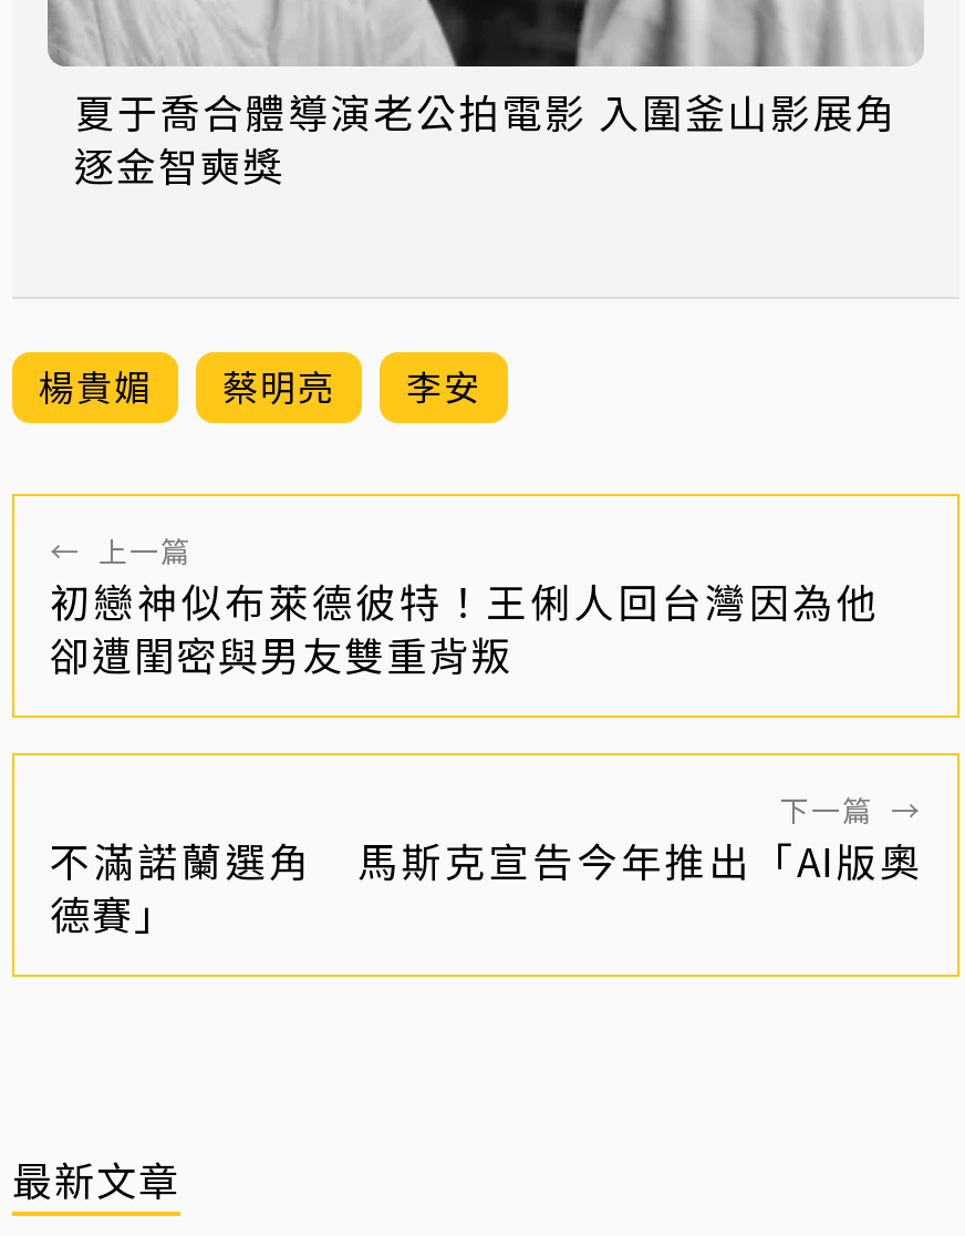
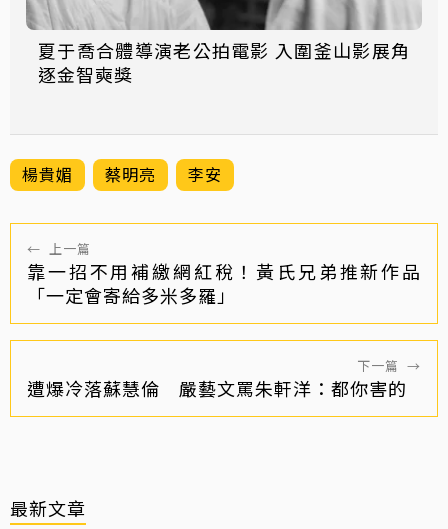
- 初戀神似布萊德彼特！王俐人回台灣因為他
- 卻遭閨密與男友雙重背叛
+ 靠一招不用補繳網紅稅！黃氏兄弟推新作品
+ 「一定會寄給多米多羅」

- 不滿諾蘭選角 馬斯克宣告今年推出「AI版奧
- 德賽」
+ 遭爆冷落蘇慧倫 嚴藝文罵朱軒洋：都你害的
